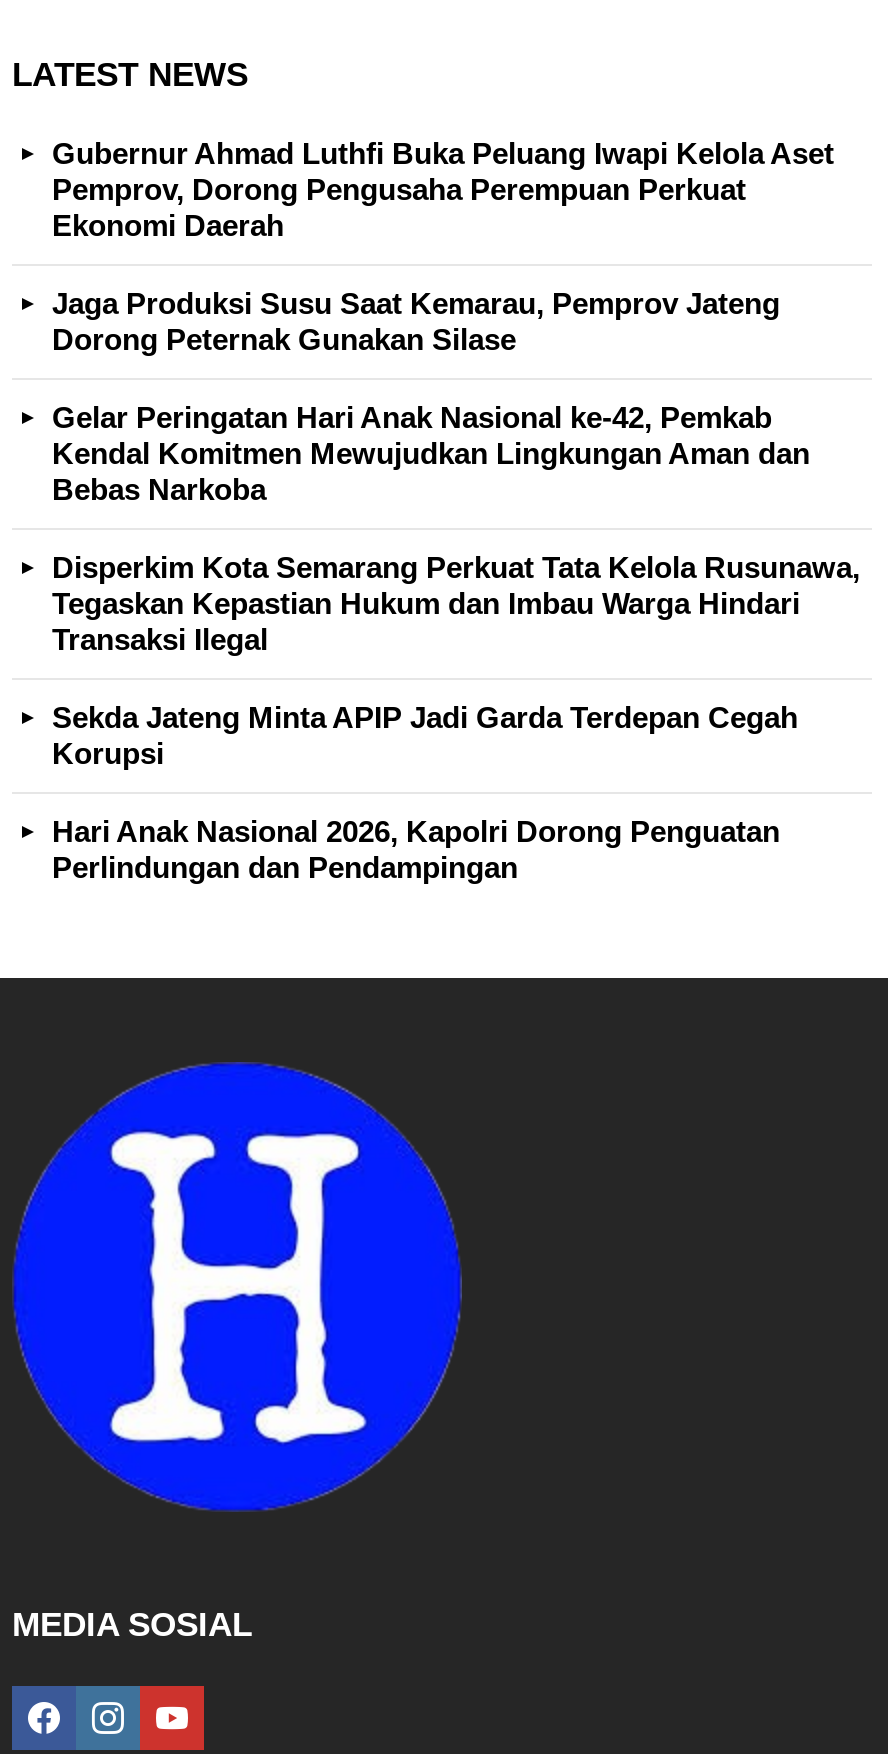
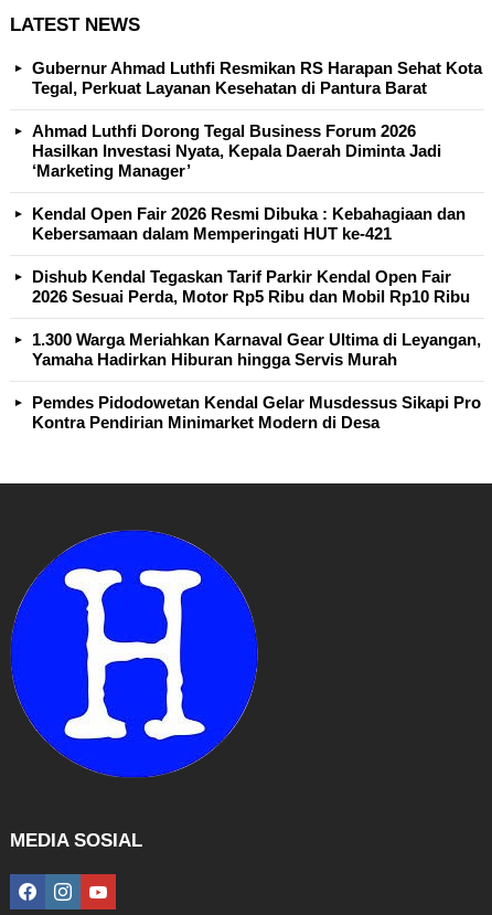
- Gubernur Ahmad Luthfi Buka Peluang Iwapi Kelola Aset
- Pemprov, Dorong Pengusaha Perempuan Perkuat
- Ekonomi Daerah
+ Gubernur Ahmad Luthfi Resmikan RS Harapan Sehat Kota
+ Tegal, Perkuat Layanan Kesehatan di Pantura Barat

- Jaga Produksi Susu Saat Kemarau, Pemprov Jateng
- Dorong Peternak Gunakan Silase
+ Ahmad Luthfi Dorong Tegal Business Forum 2026
+ Hasilkan Investasi Nyata, Kepala Daerah Diminta Jadi
+ ‘Marketing Manager’

- Gelar Peringatan Hari Anak Nasional ke-42, Pemkab
- Kendal Komitmen Mewujudkan Lingkungan Aman dan
- Bebas Narkoba
+ Kendal Open Fair 2026 Resmi Dibuka : Kebahagiaan dan
+ Kebersamaan dalam Memperingati HUT ke-421

- Disperkim Kota Semarang Perkuat Tata Kelola Rusunawa,
- Tegaskan Kepastian Hukum dan Imbau Warga Hindari
- Transaksi Ilegal
+ Dishub Kendal Tegaskan Tarif Parkir Kendal Open Fair
+ 2026 Sesuai Perda, Motor Rp5 Ribu dan Mobil Rp10 Ribu

- Sekda Jateng Minta APIP Jadi Garda Terdepan Cegah
- Korupsi
+ 1.300 Warga Meriahkan Karnaval Gear Ultima di Leyangan,
+ Yamaha Hadirkan Hiburan hingga Servis Murah

- Hari Anak Nasional 2026, Kapolri Dorong Penguatan
- Perlindungan dan Pendampingan
+ Pemdes Pidodowetan Kendal Gelar Musdessus Sikapi Pro
+ Kontra Pendirian Minimarket Modern di Desa
